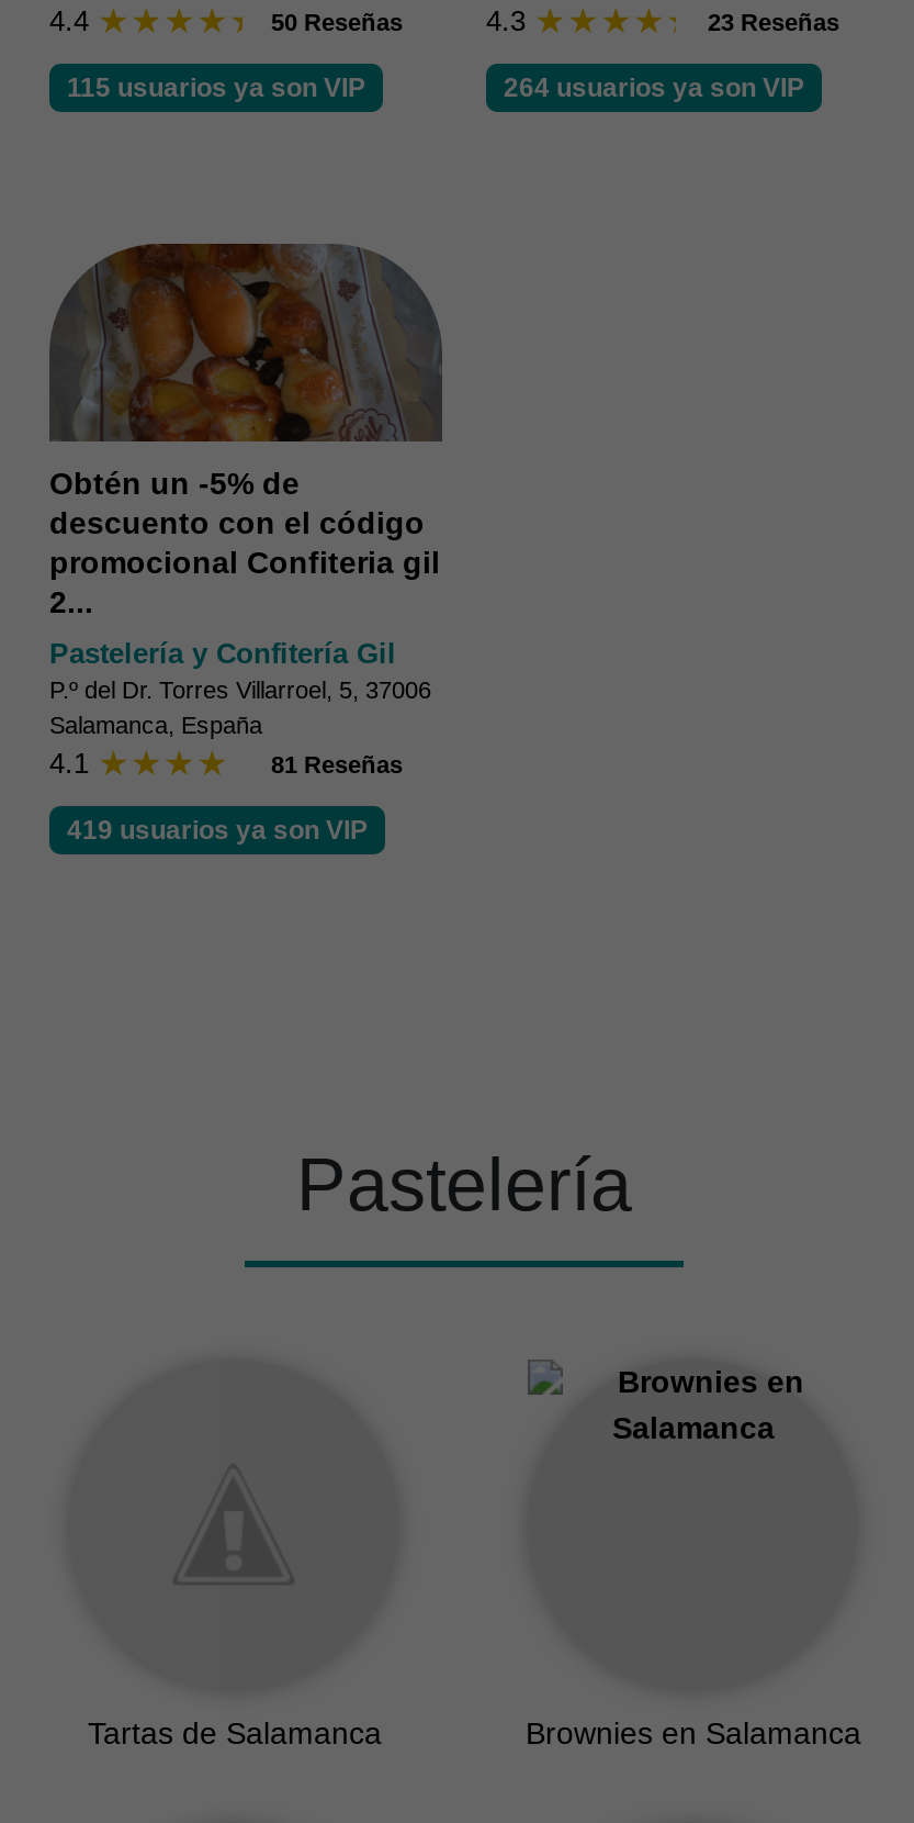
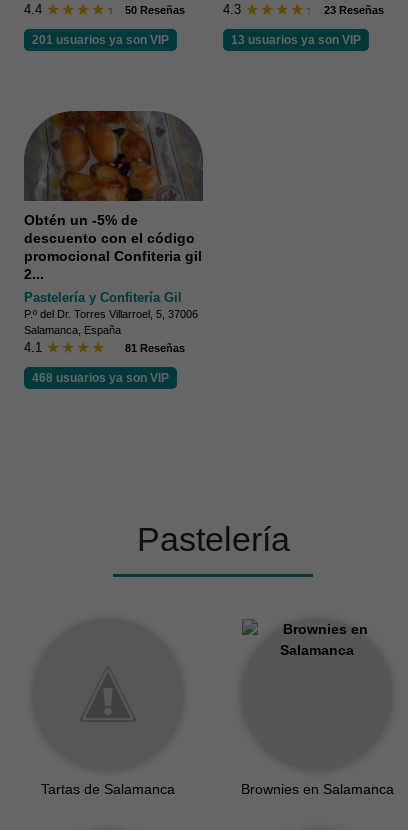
- 115 usuarios ya son VIP
+ 201 usuarios ya son VIP

- 264 usuarios ya son VIP
+ 13 usuarios ya son VIP

- 419 usuarios ya son VIP
+ 468 usuarios ya son VIP
